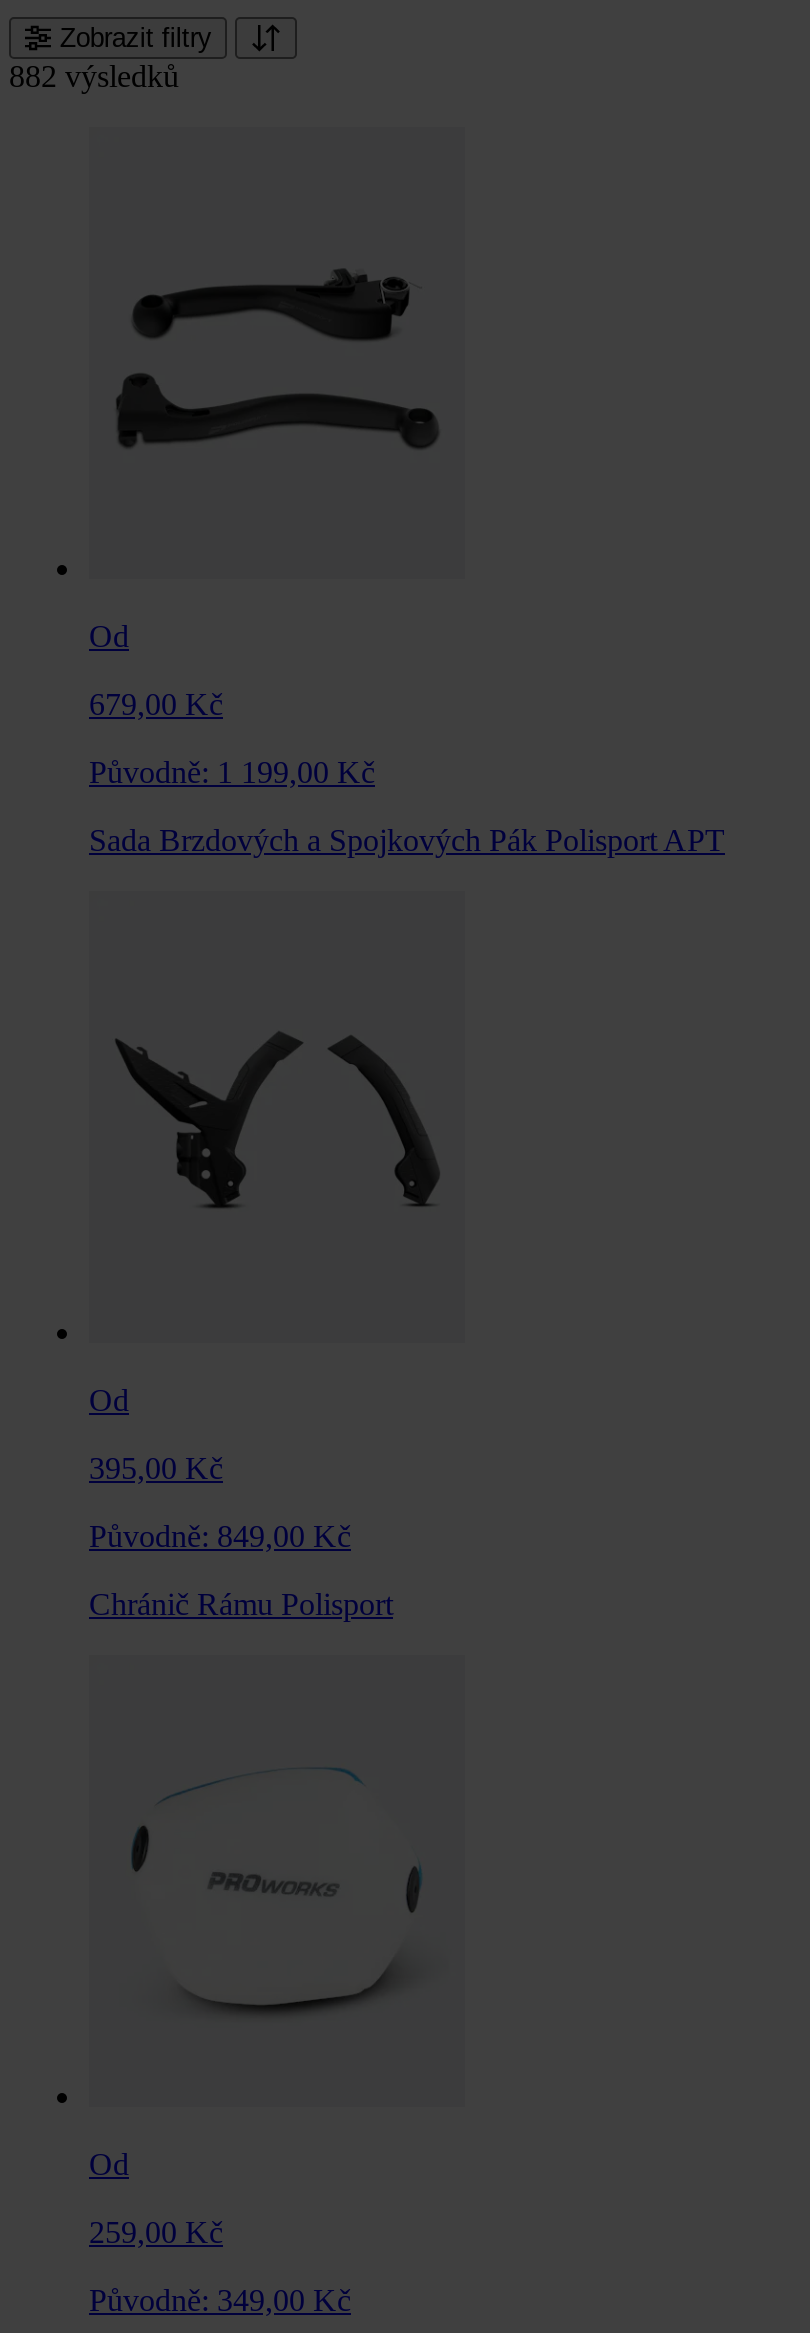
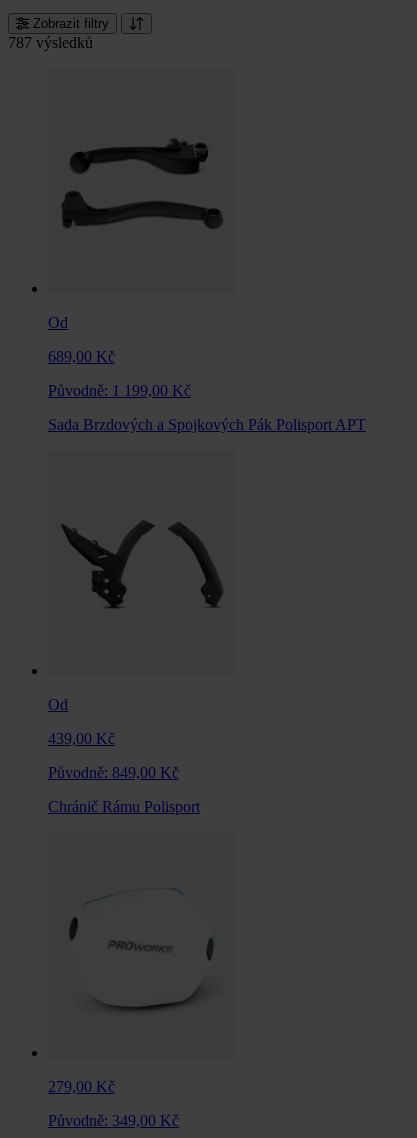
- 882 výsledků
+ 787 výsledků

- 679,00 Kč
+ 689,00 Kč

- 395,00 Kč
+ 439,00 Kč

- Od
- 259,00 Kč
+ 279,00 Kč
